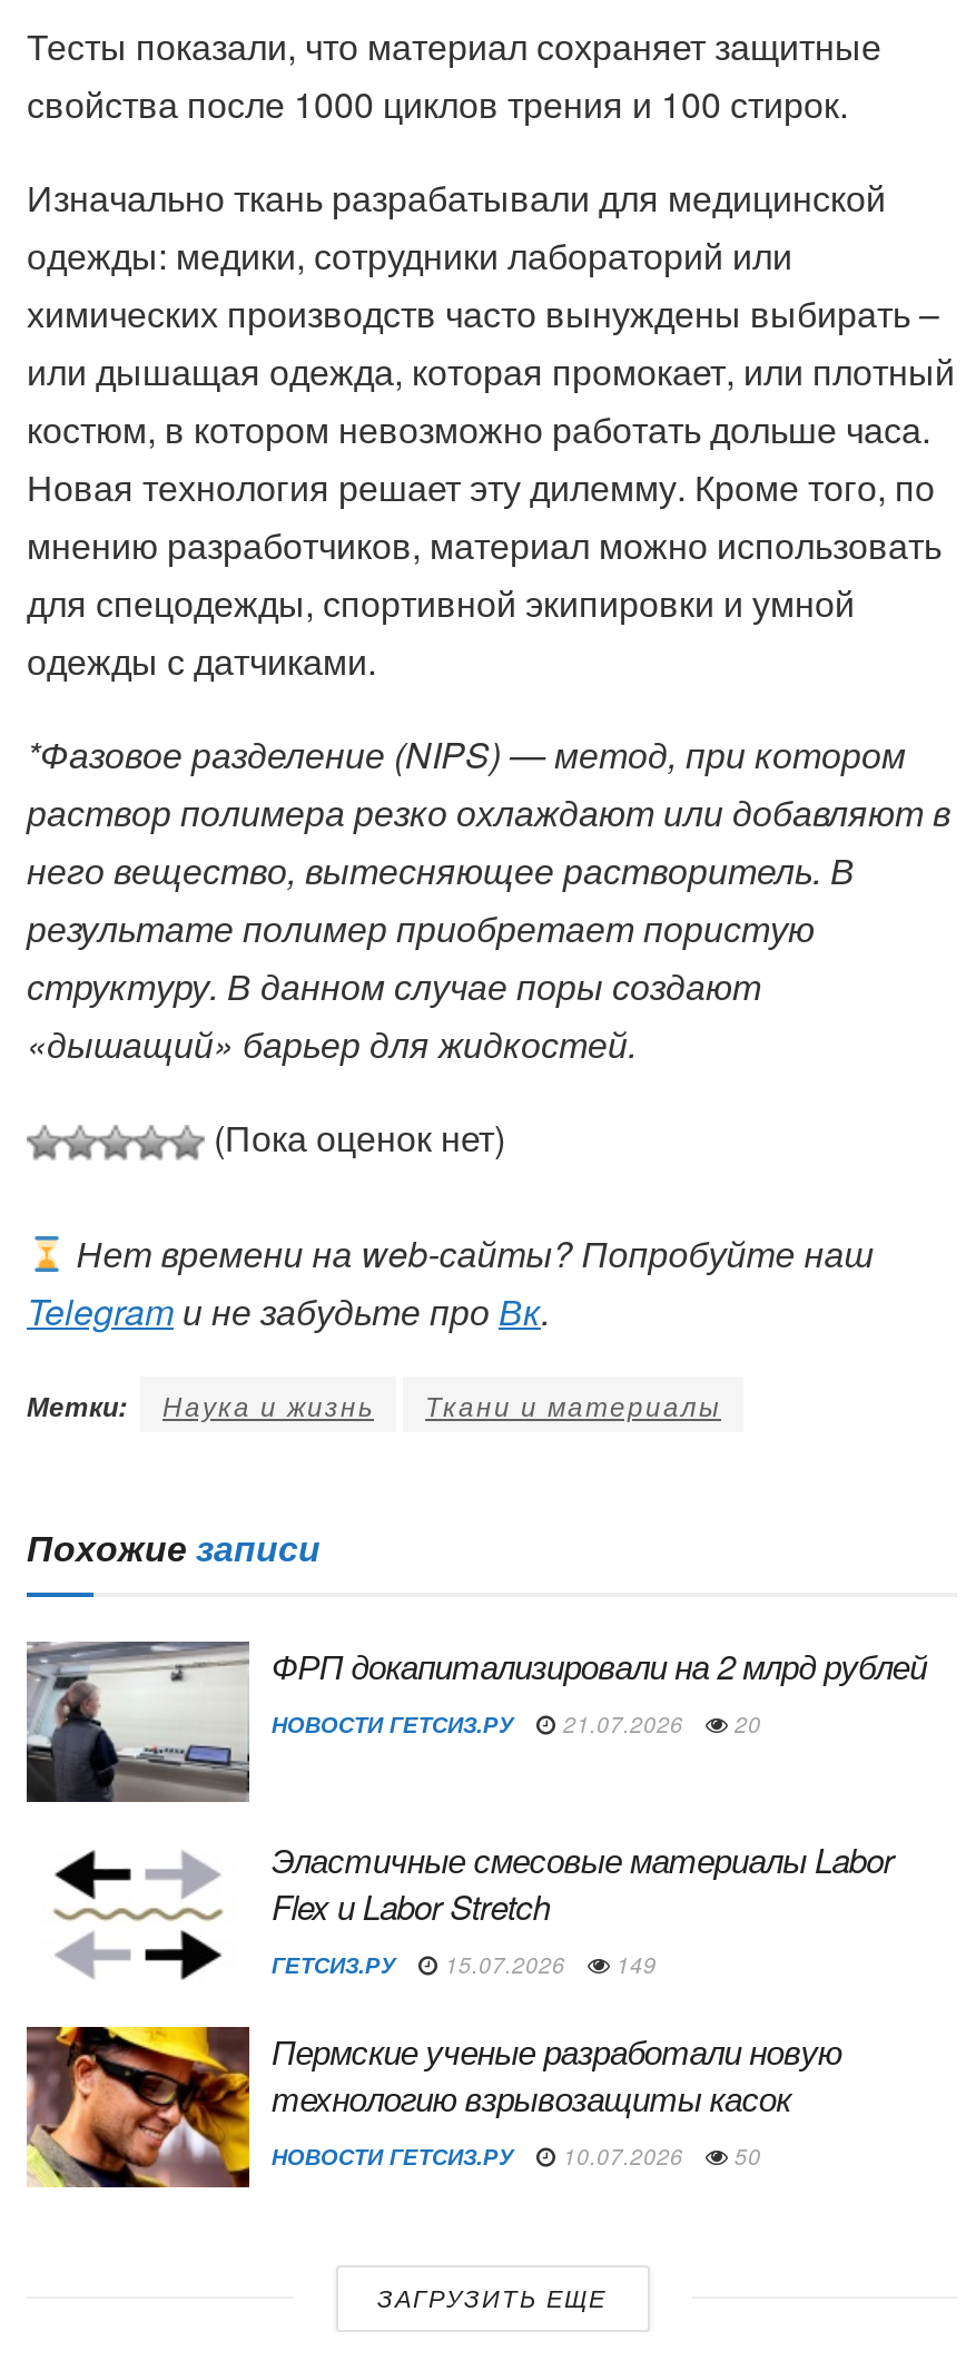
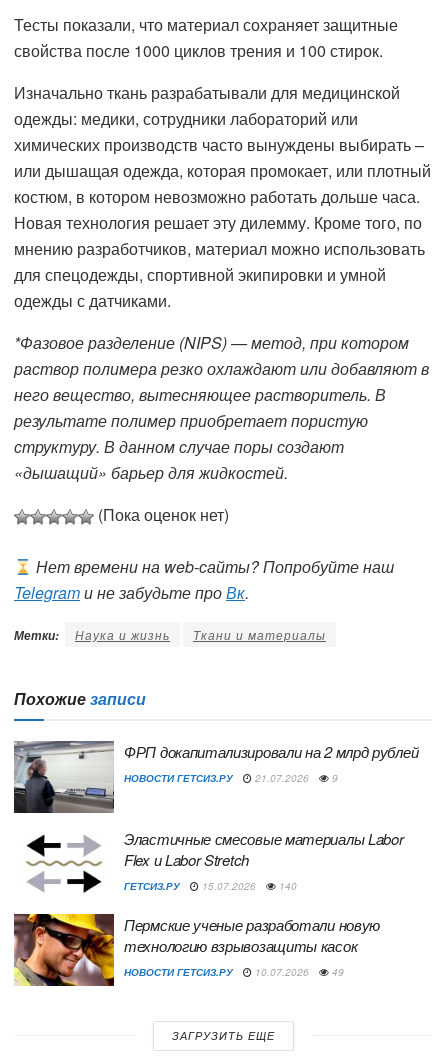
- НОВОСТИ ГЕТСИЗ.РУ 21.07.2026 20
+ НОВОСТИ ГЕТСИЗ.РУ 21.07.2026 9

- ГЕТСИЗ.РУ 15.07.2026 149
+ ГЕТСИЗ.РУ 15.07.2026 140

- НОВОСТИ ГЕТСИЗ.РУ 10.07.2026 50
+ НОВОСТИ ГЕТСИЗ.РУ 10.07.2026 49
